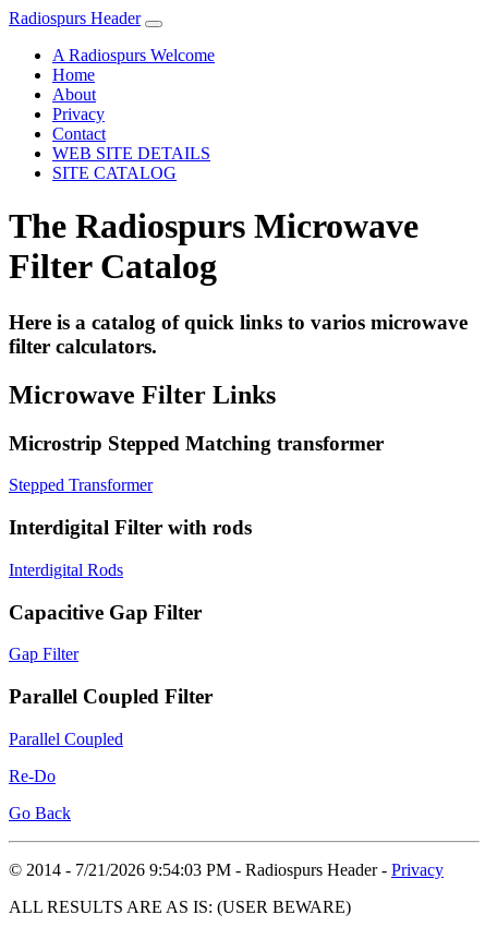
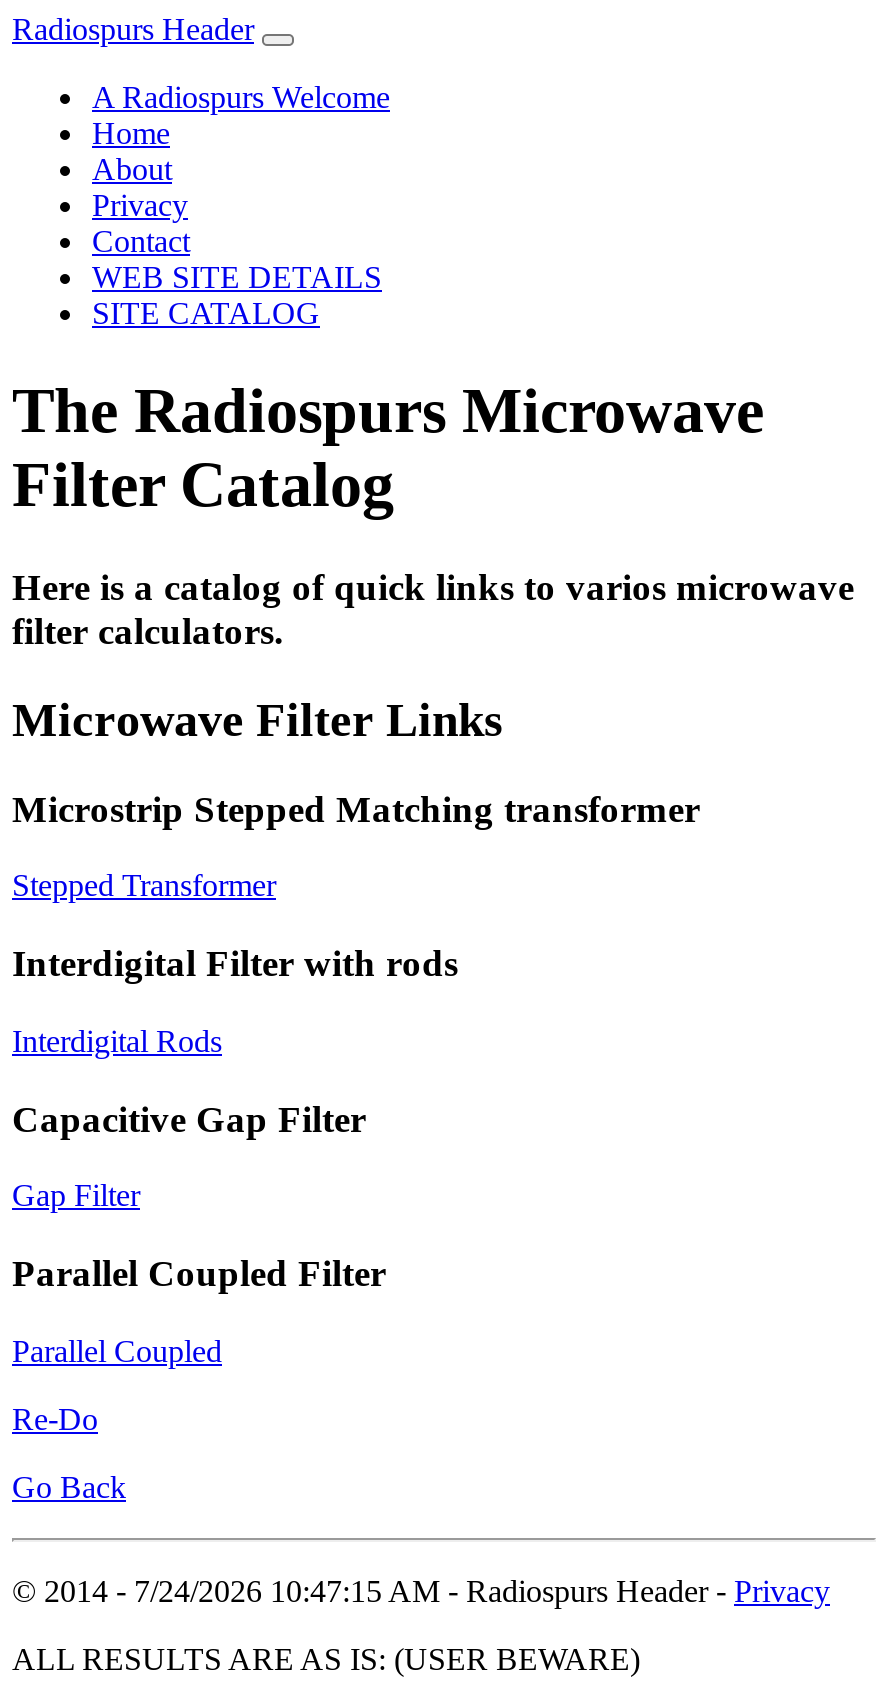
- © 2014 - 7/21/2026 9:54:03 PM - Radiospurs Header - Privacy
+ © 2014 - 7/24/2026 10:47:15 AM - Radiospurs Header - Privacy
